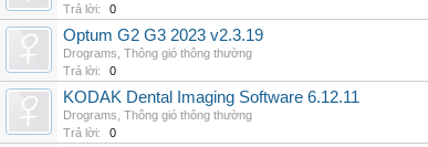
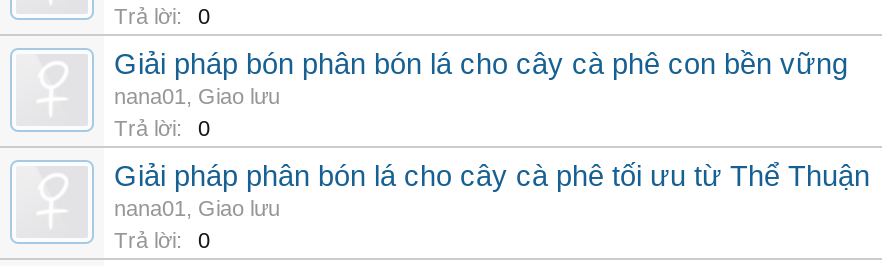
- Optum G2 G3 2023 v2.3.19
- Drograms, Thông gió thông thường
+ Giải pháp bón phân bón lá cho cây cà phê con bền vững
+ nana01, Giao lưu

- KODAK Dental Imaging Software 6.12.11
- Drograms, Thông gió thông thường
+ Giải pháp phân bón lá cho cây cà phê tối ưu từ Thể Thuận
+ nana01, Giao lưu
